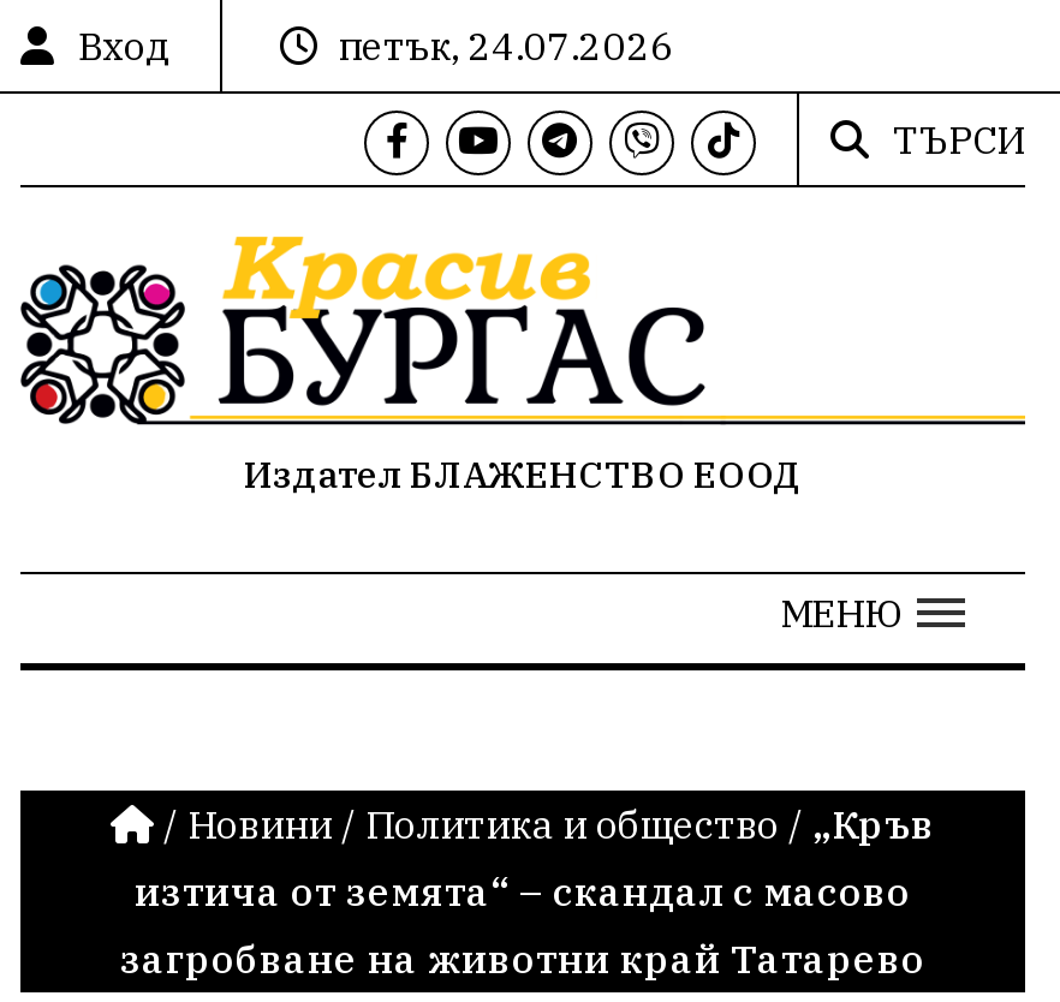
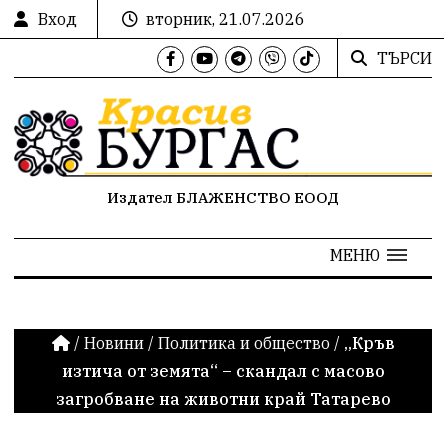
- петък, 24.07.2026
+ вторник, 21.07.2026
